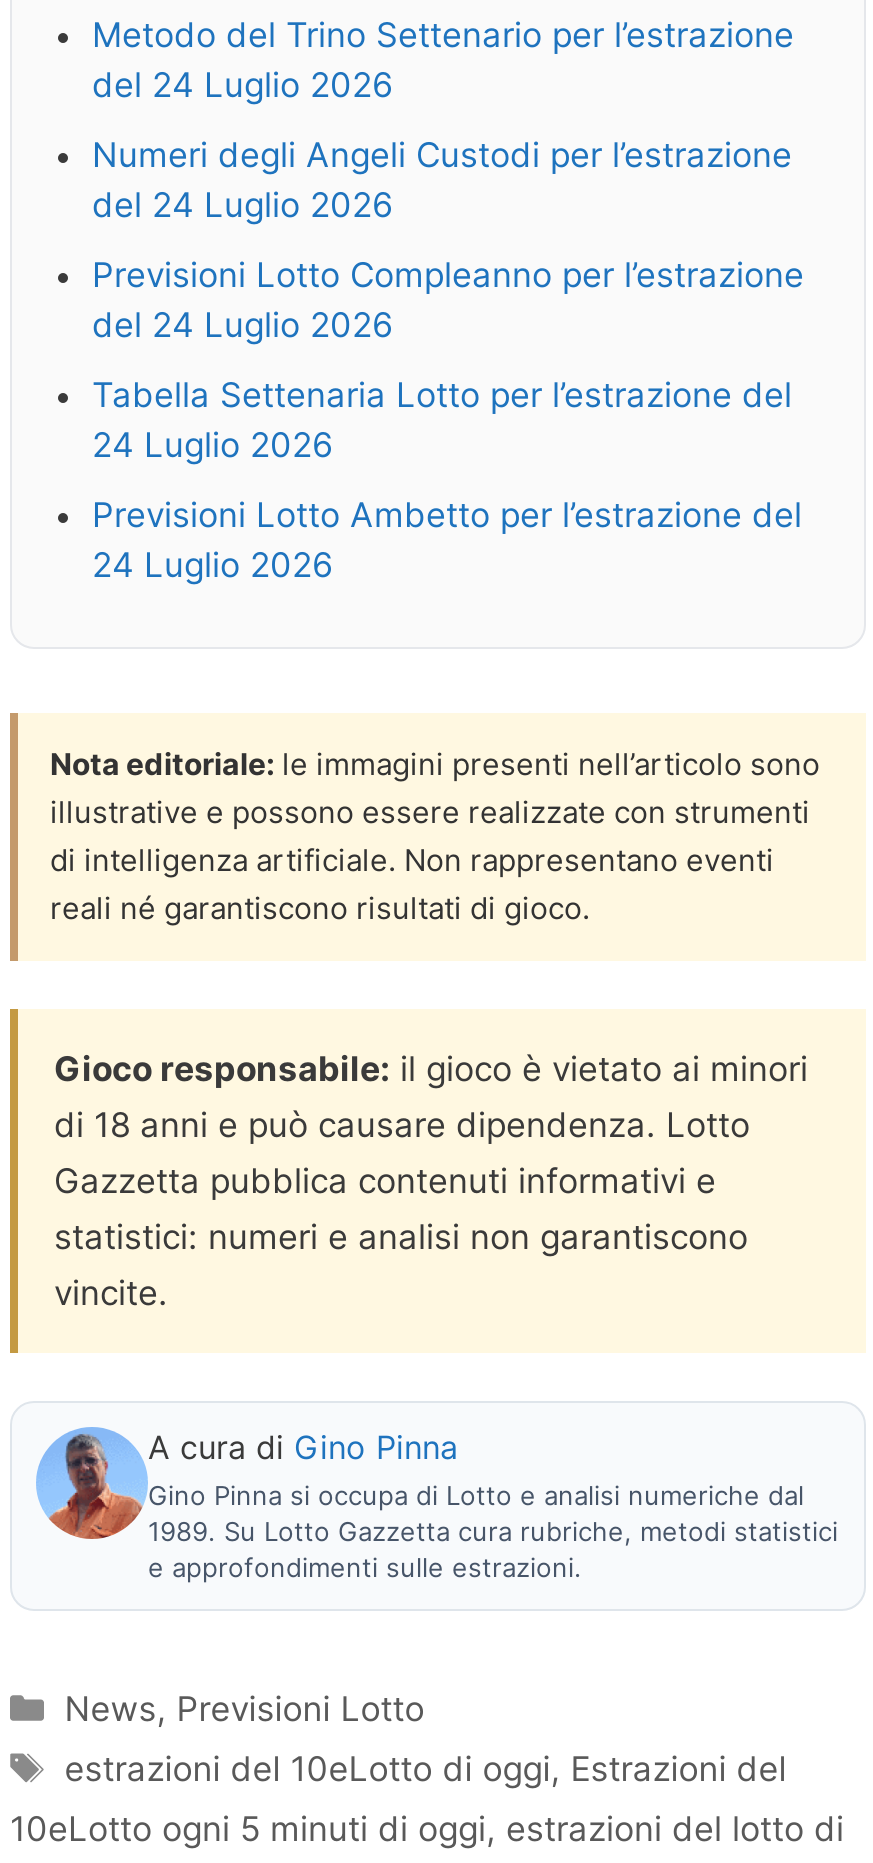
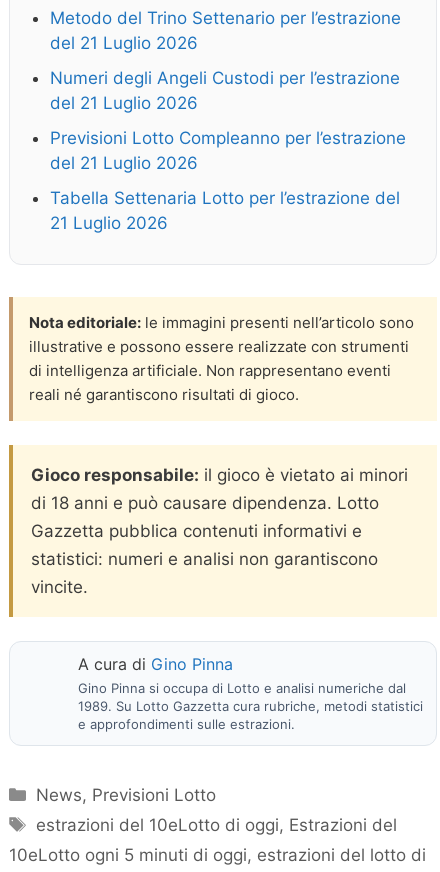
- del 24 Luglio 2026
+ del 21 Luglio 2026

- del 24 Luglio 2026
+ del 21 Luglio 2026

- del 24 Luglio 2026
+ del 21 Luglio 2026

- 24 Luglio 2026
- Previsioni Lotto Ambetto per l’estrazione del
- 24 Luglio 2026
+ 21 Luglio 2026

- [image]
